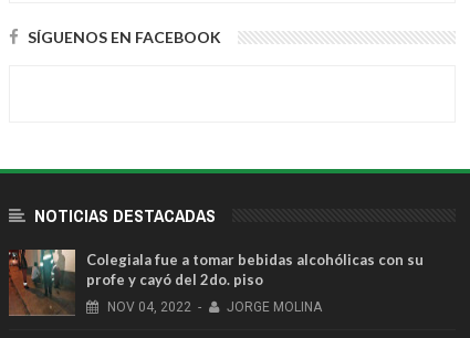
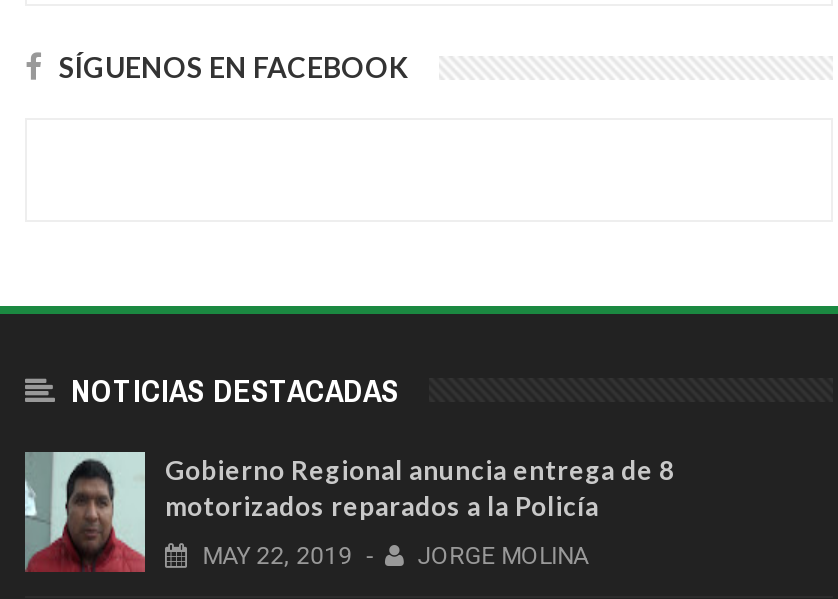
- [image]
- Colegiala fue a tomar bebidas alcohólicas con su
- profe y cayó del 2do. piso
+ [image]
+ Gobierno Regional anuncia entrega de 8
+ motorizados reparados a la Policía

- NOV 04, 2022 - JORGE MOLINA
+ MAY 22, 2019 - JORGE MOLINA
